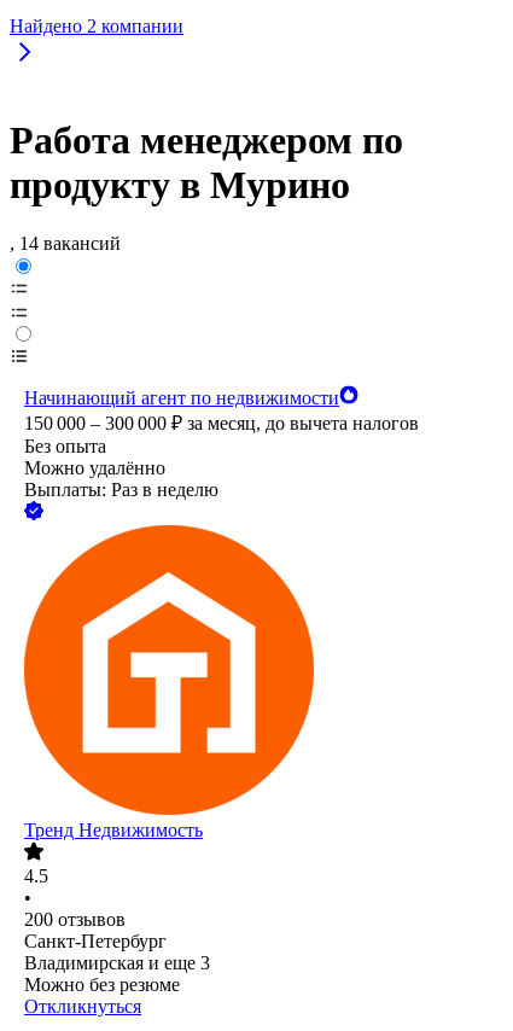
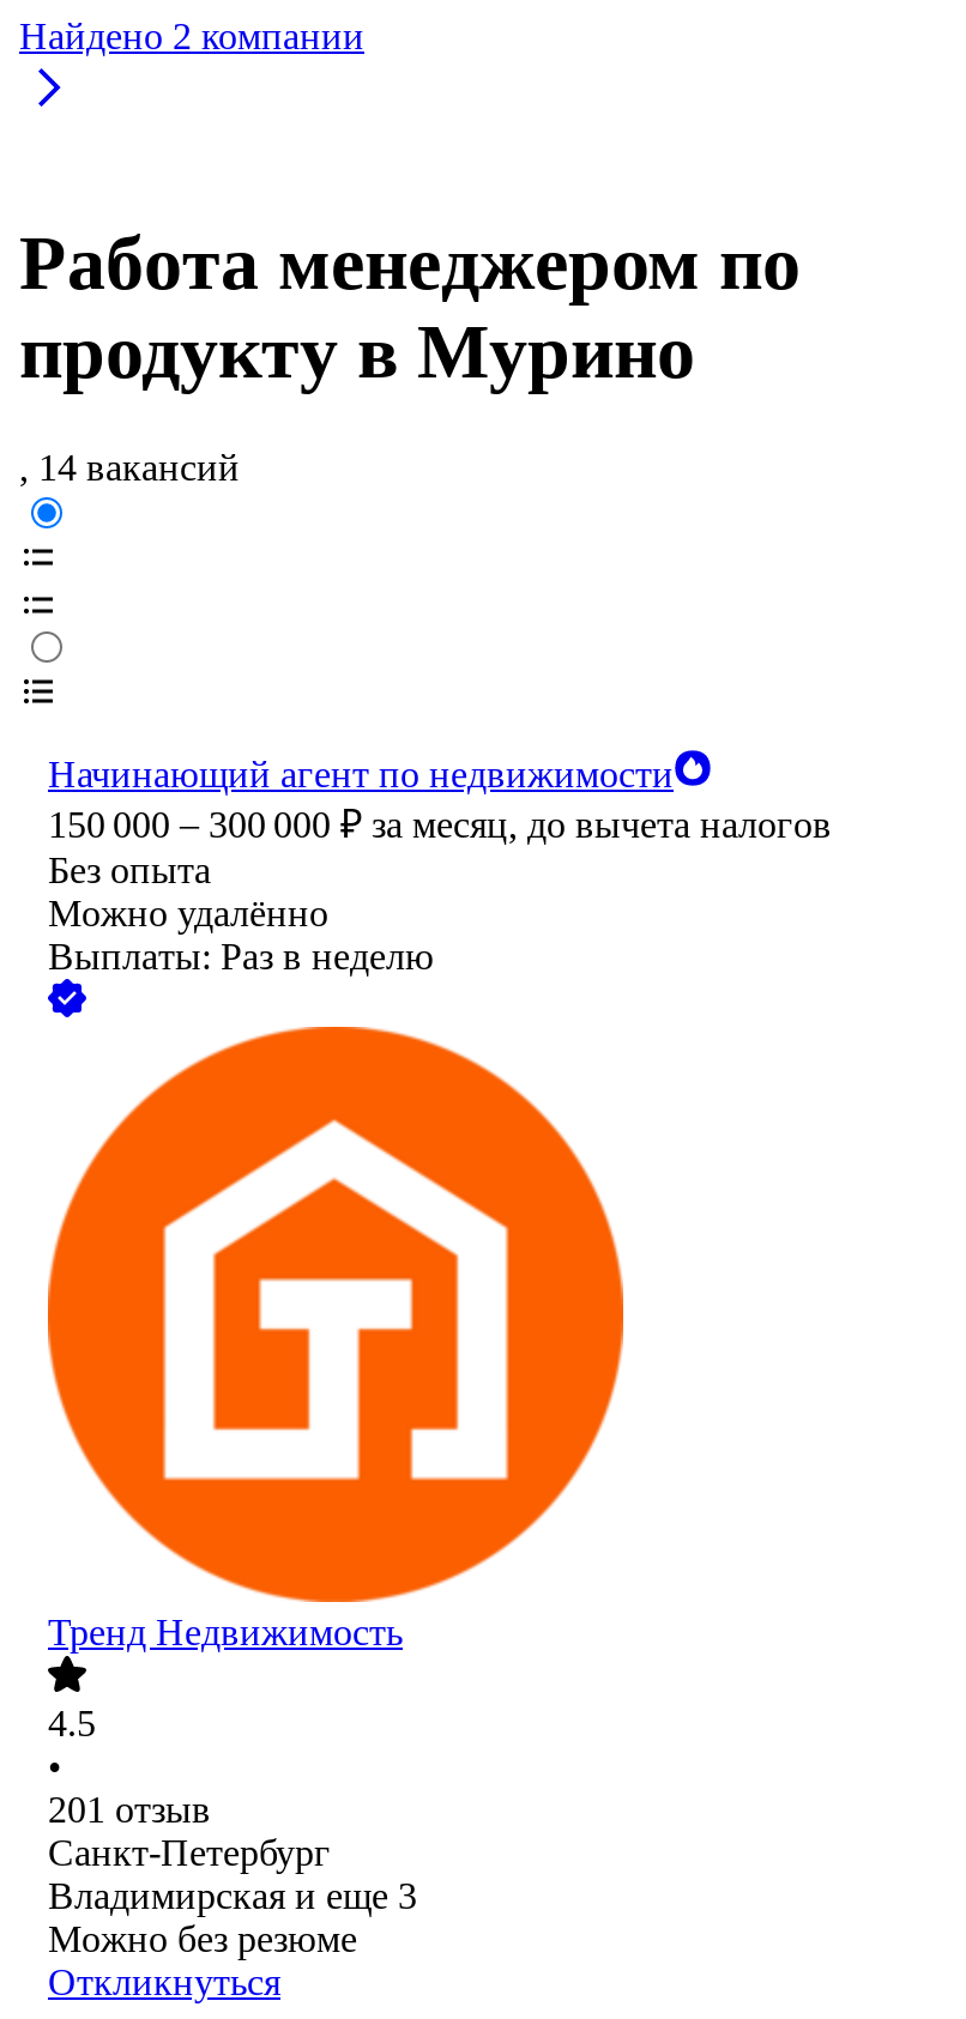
- 200 отзывов
+ 201 отзыв
